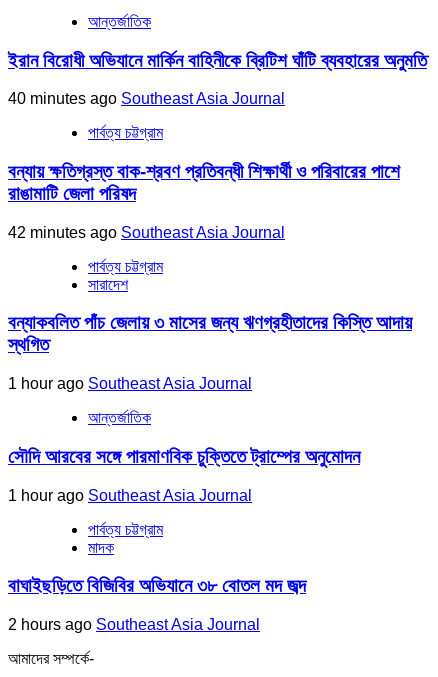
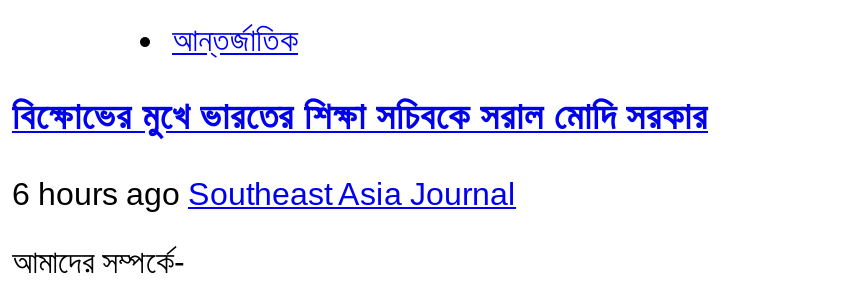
- ইরান বিরোধী অভিযানে মার্কিন বাহিনীকে ব্রিটিশ ঘাঁটি ব্যবহারের অনুমতি
- 40 minutes ago Southeast Asia Journal
- পার্বত্য চট্টগ্রাম
- বন্যায় ক্ষতিগ্রস্ত বাক-শ্রবণ প্রতিবন্ধী শিক্ষার্থী ও পরিবারের পাশে
- রাঙামাটি জেলা পরিষদ
- 42 minutes ago Southeast Asia Journal
- পার্বত্য চট্টগ্রাম
- সারাদেশ
- বন্যাকবলিত পাঁচ জেলায় ৩ মাসের জন্য ঋণগ্রহীতাদের কিস্তি আদায়
- স্থগিত
- 1 hour ago Southeast Asia Journal
- আন্তর্জাতিক
- সৌদি আরবের সঙ্গে পারমাণবিক চুক্তিতে ট্রাম্পের অনুমোদন
- 1 hour ago Southeast Asia Journal
- পার্বত্য চট্টগ্রাম
- মাদক
- বাঘাইছড়িতে বিজিবির অভিযানে ৩৮ বোতল মদ জব্দ
- 2 hours ago Southeast Asia Journal
+ বিক্ষোভের মুখে ভারতের শিক্ষা সচিবকে সরাল মোদি সরকার
+ 6 hours ago Southeast Asia Journal
